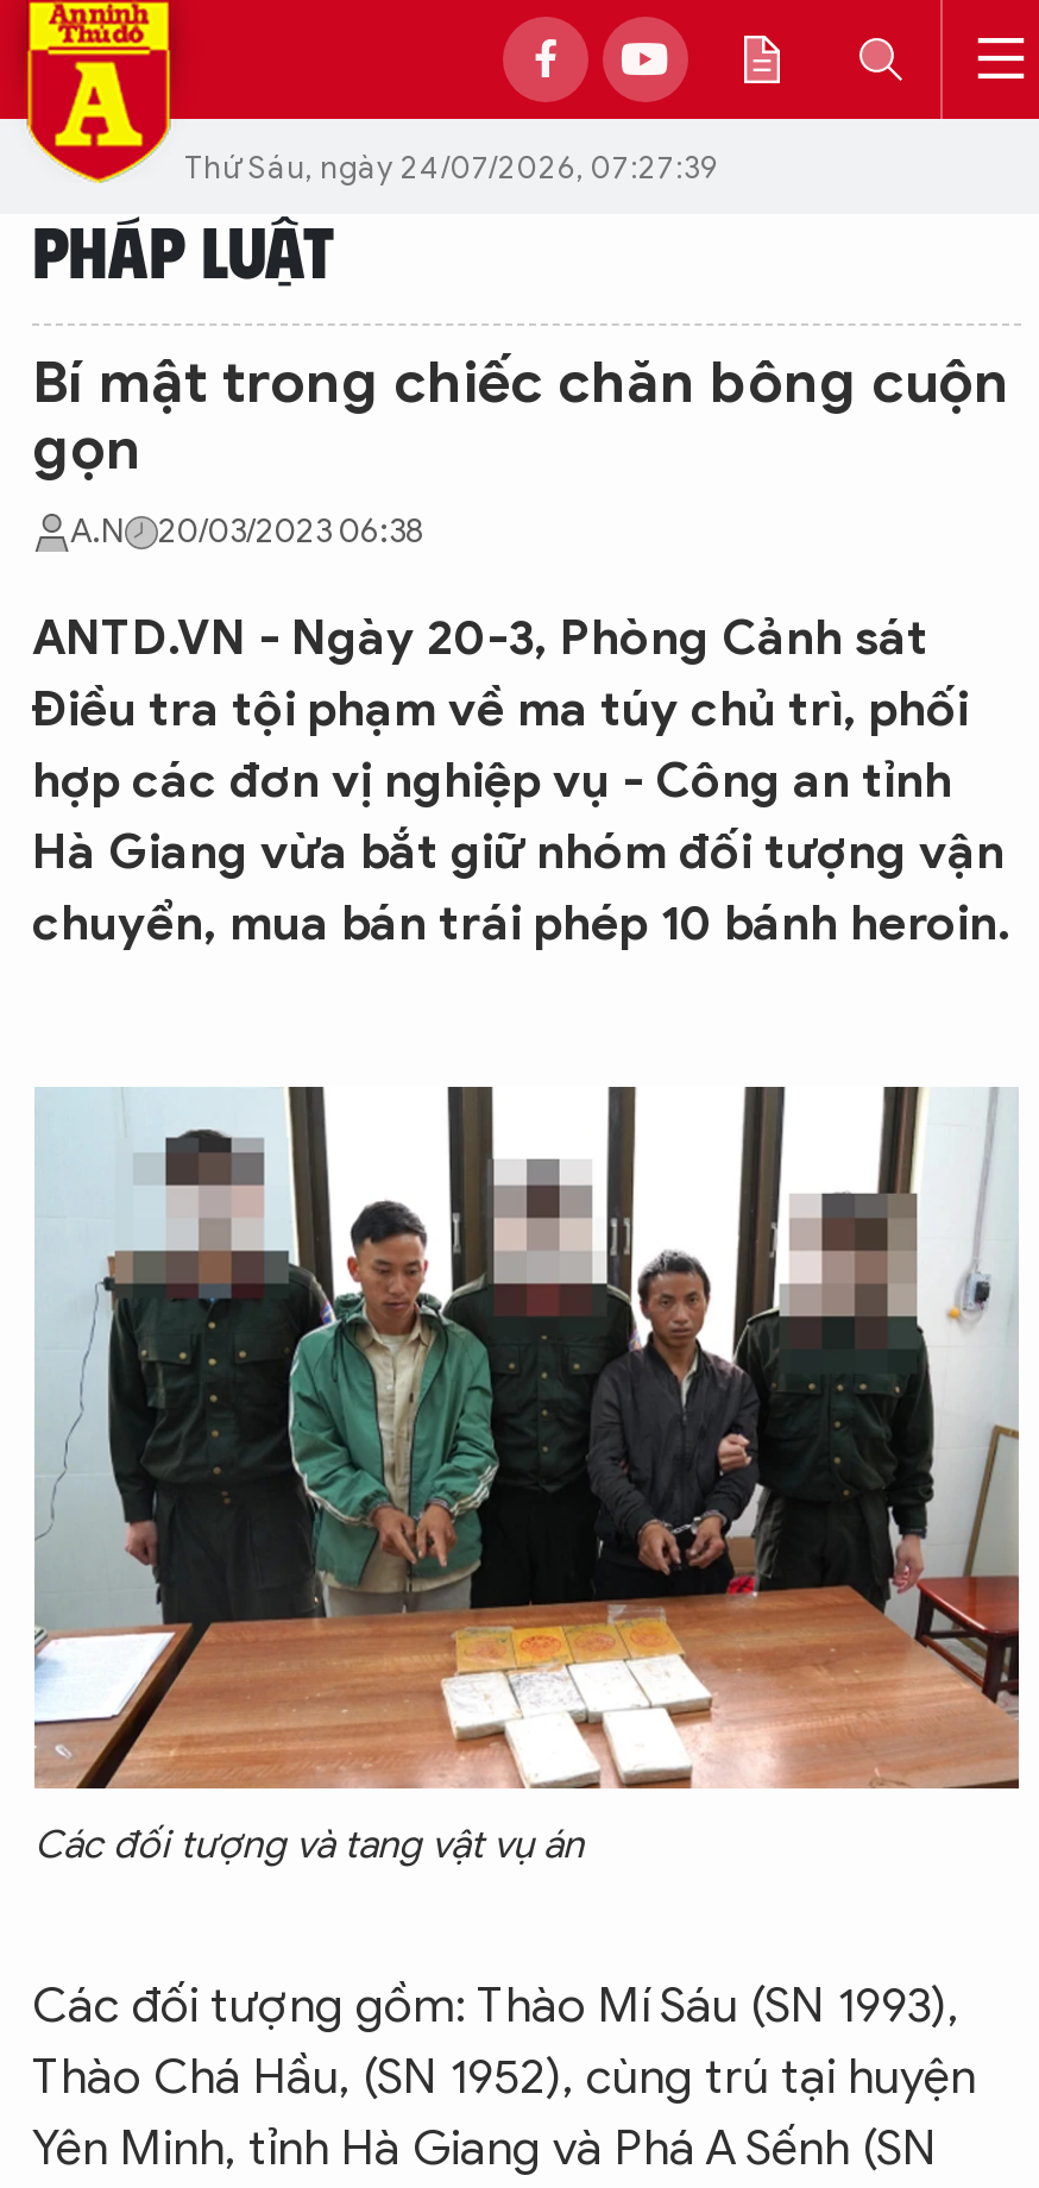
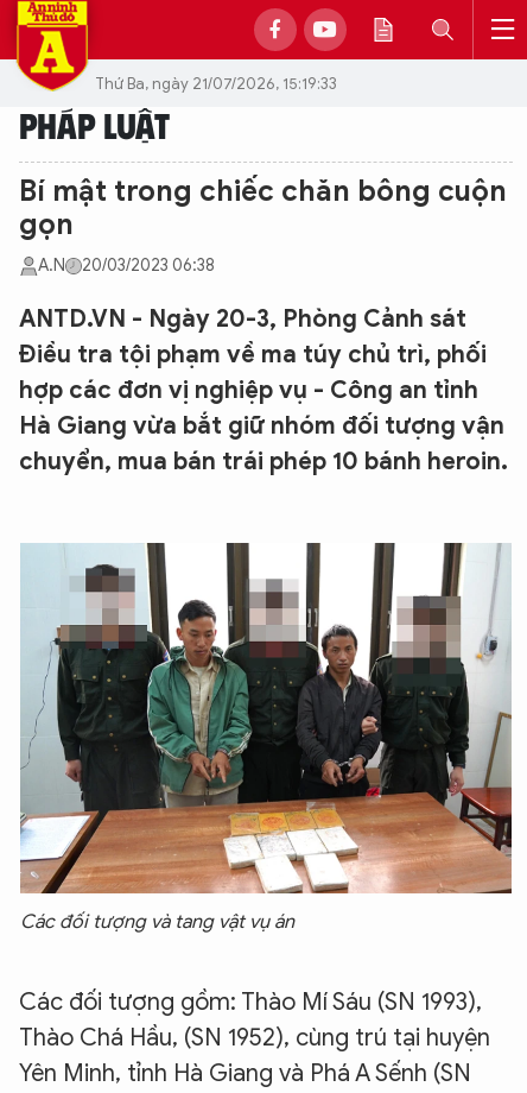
- Thứ Sáu, ngày 24/07/2026, 07:27:39
+ Thứ Ba, ngày 21/07/2026, 15:19:33
